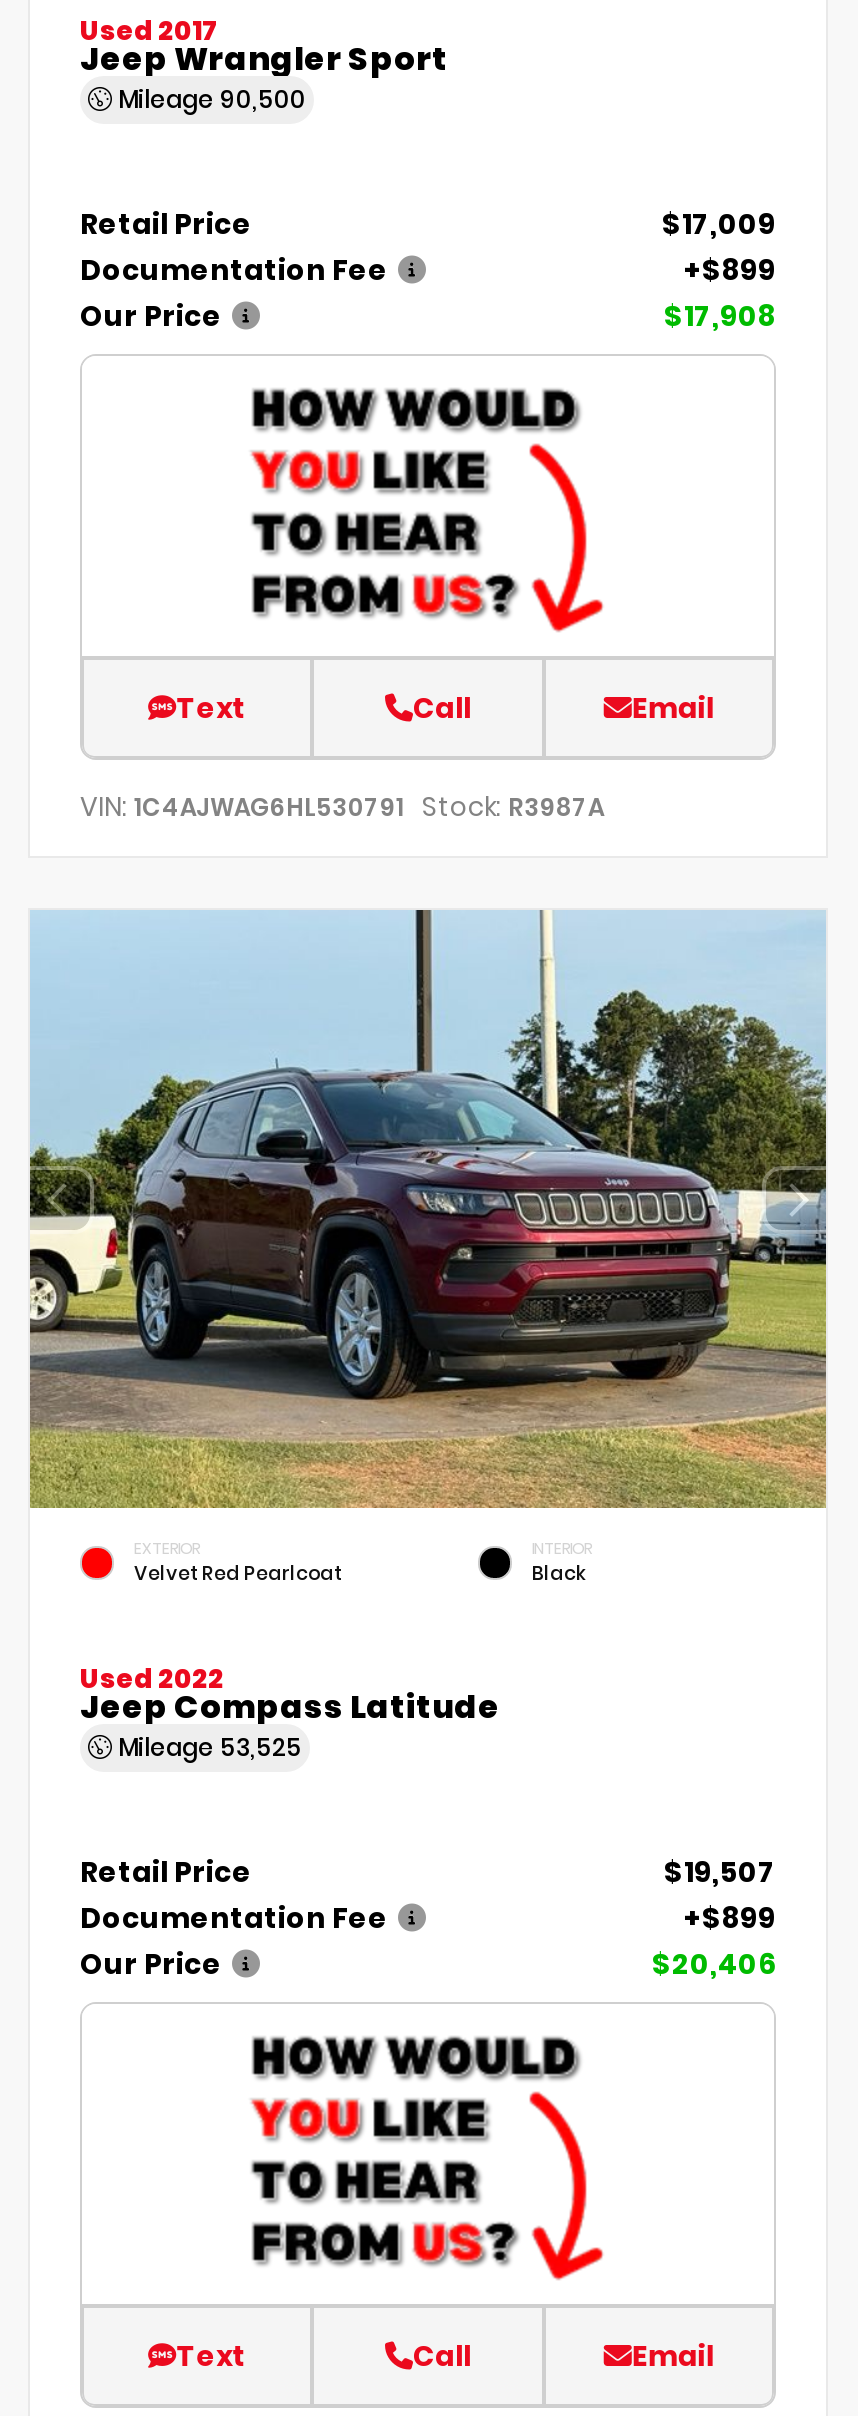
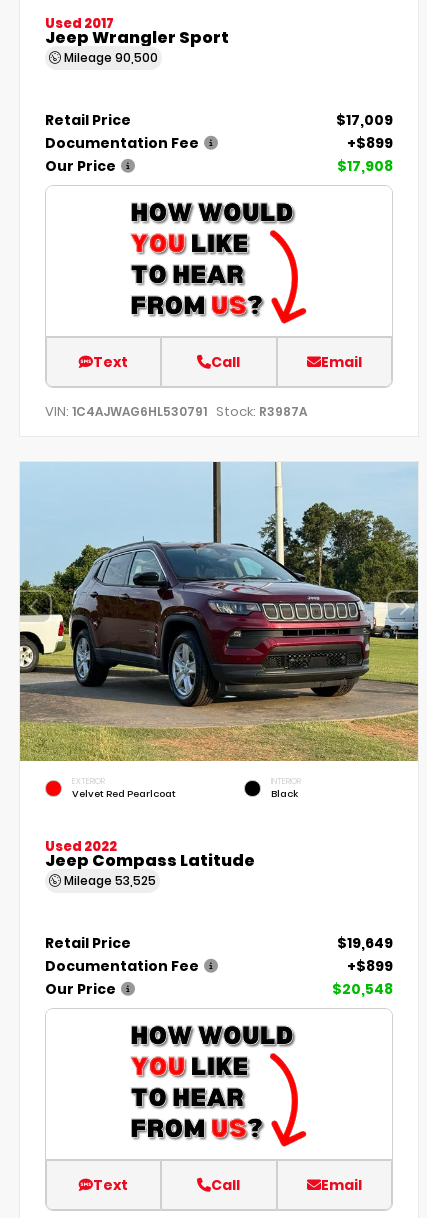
- $19,507
+ $19,649

- $20,406
+ $20,548
